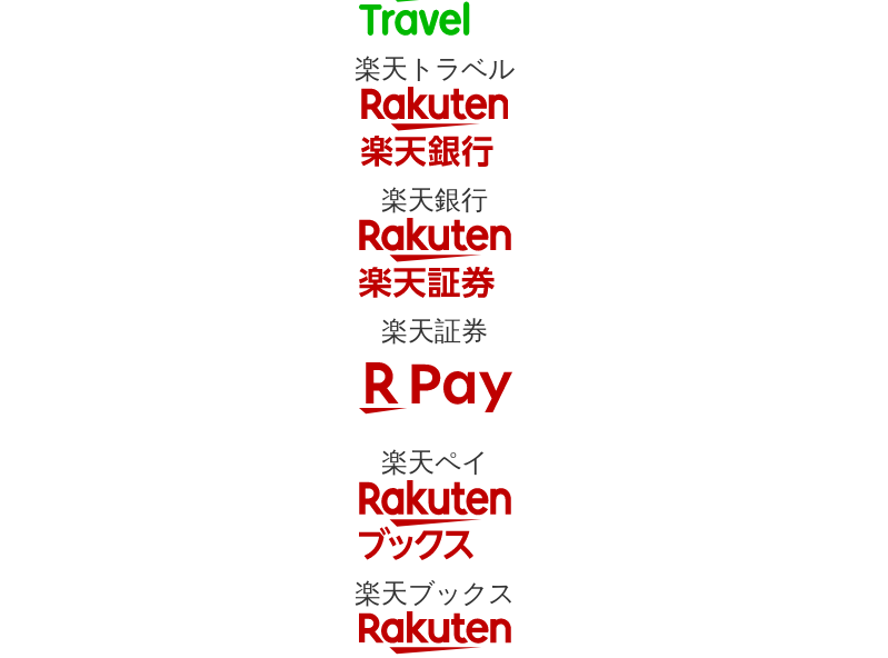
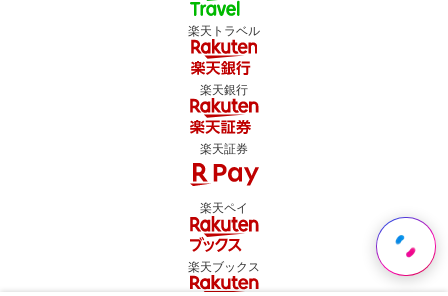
+ [image]
